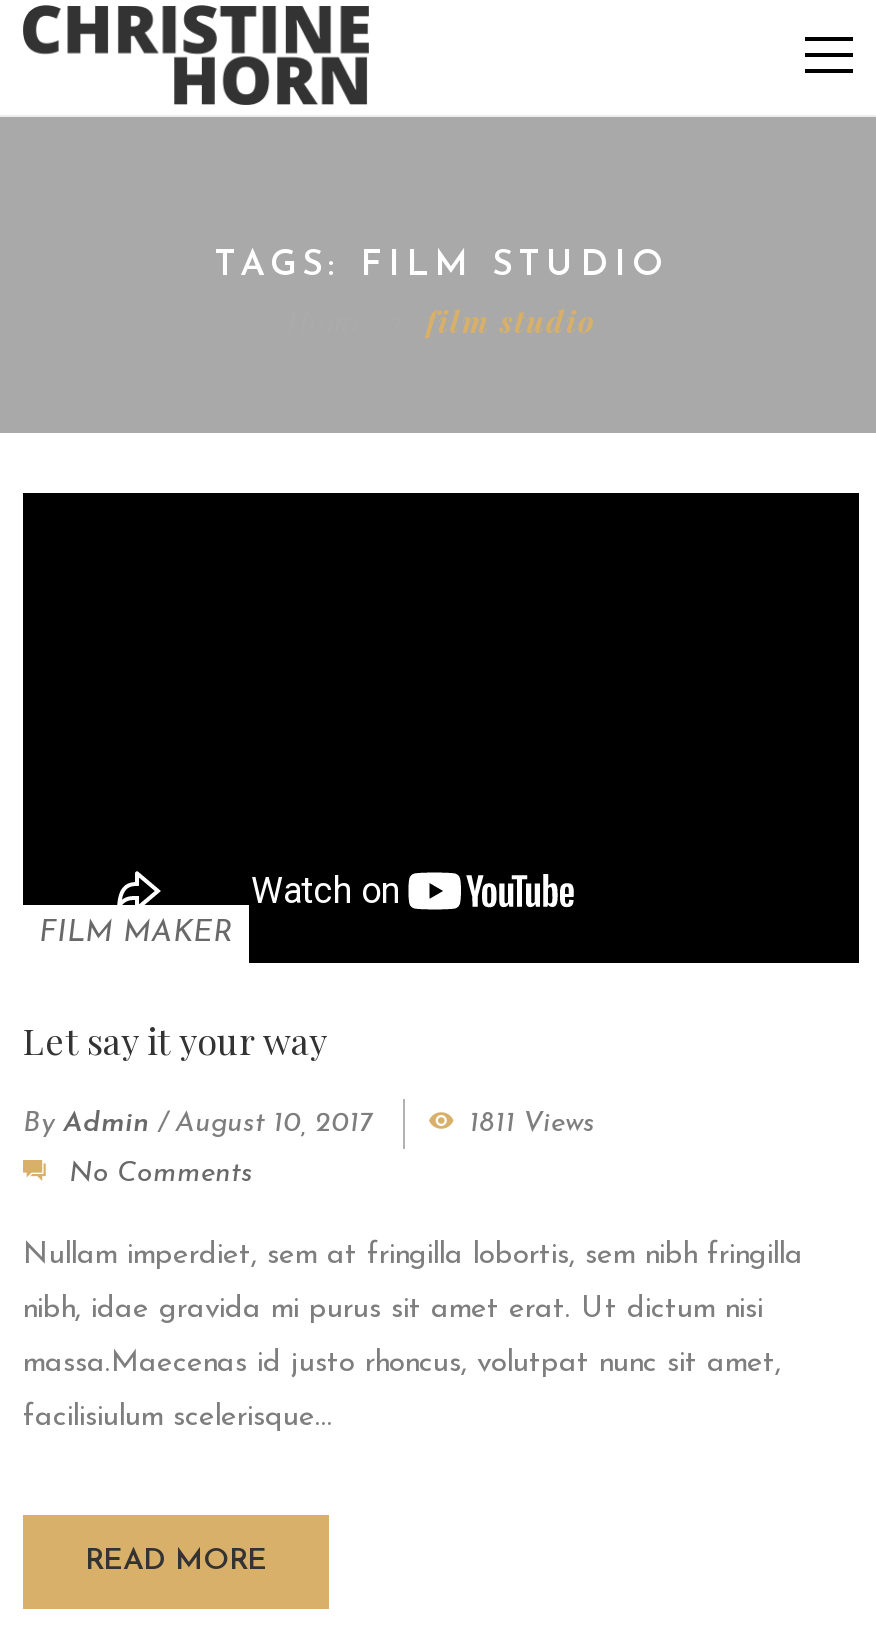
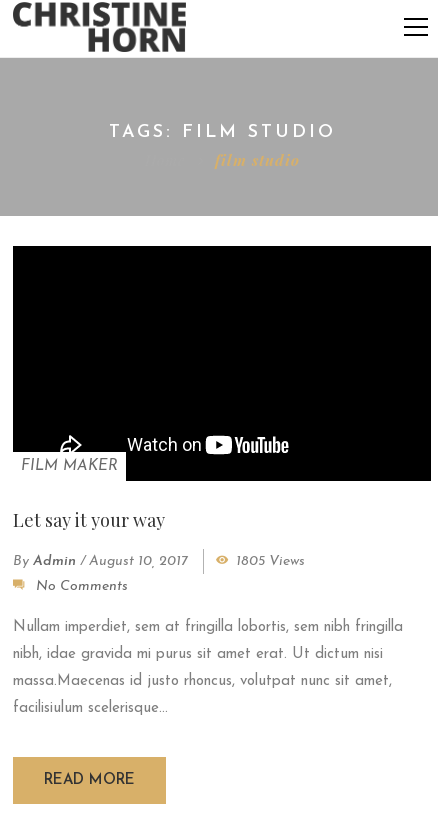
- 1811 Views
+ 1805 Views
